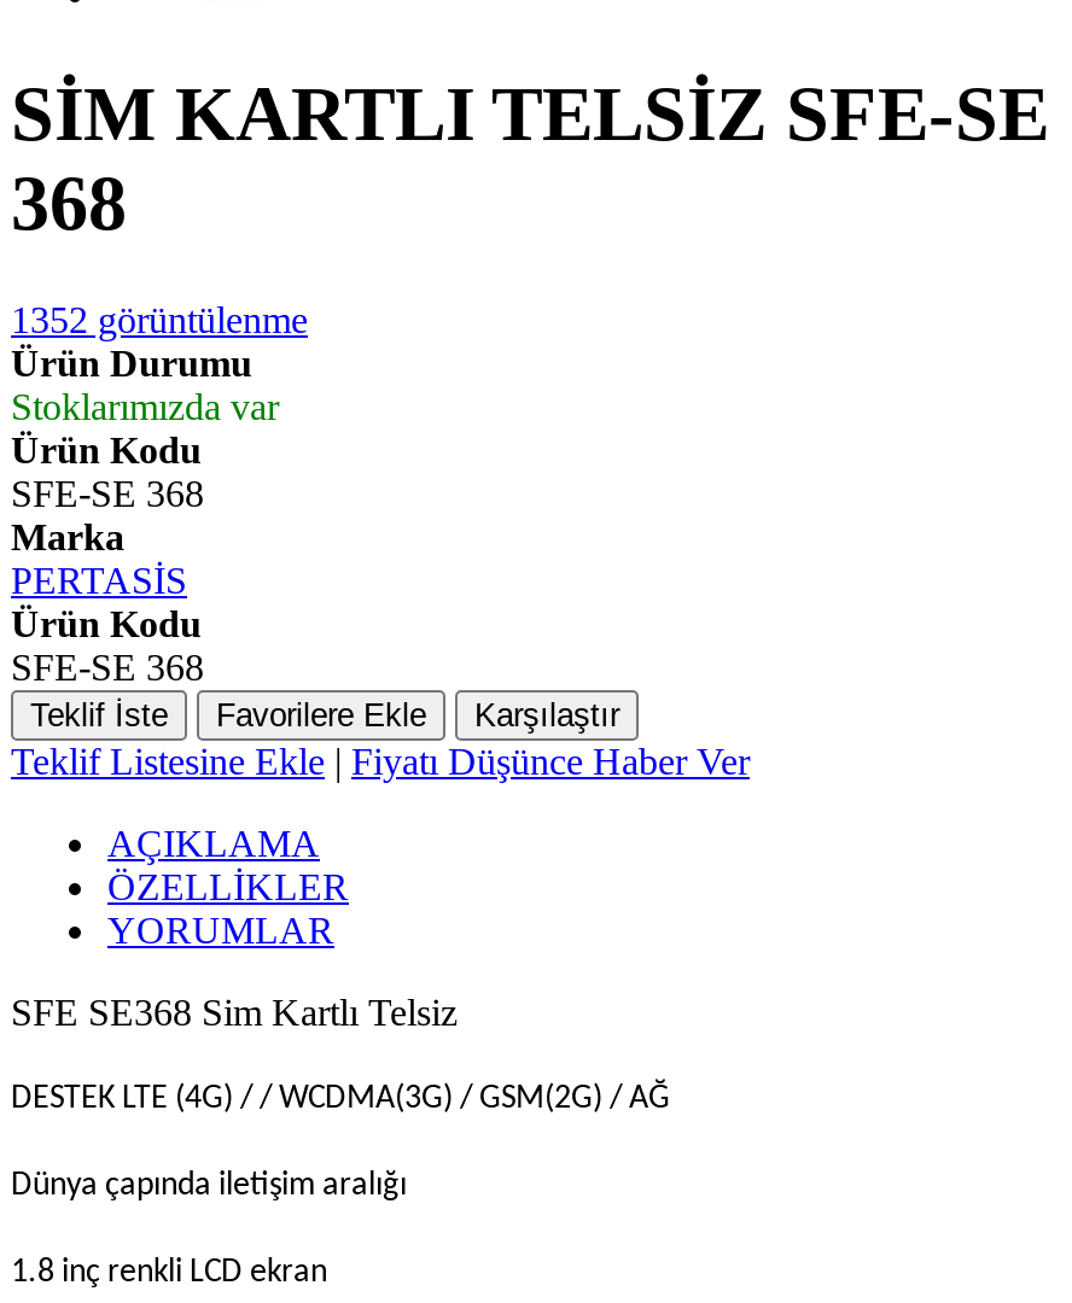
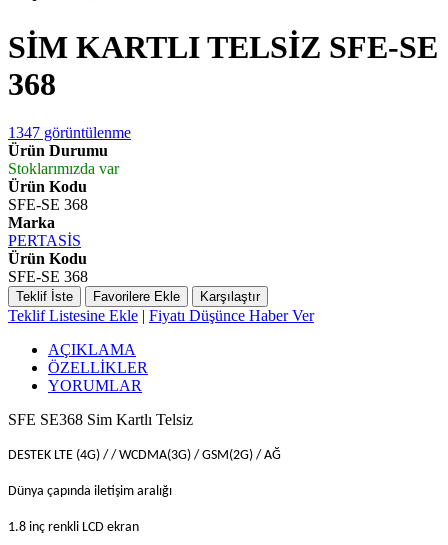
- 1352 görüntülenme
+ 1347 görüntülenme
